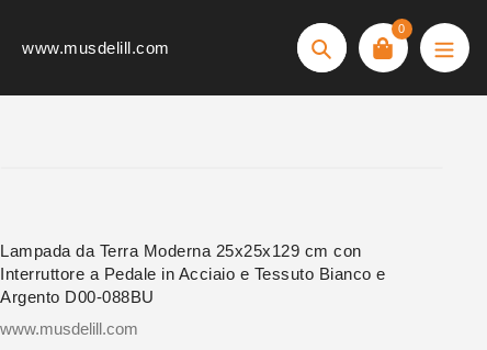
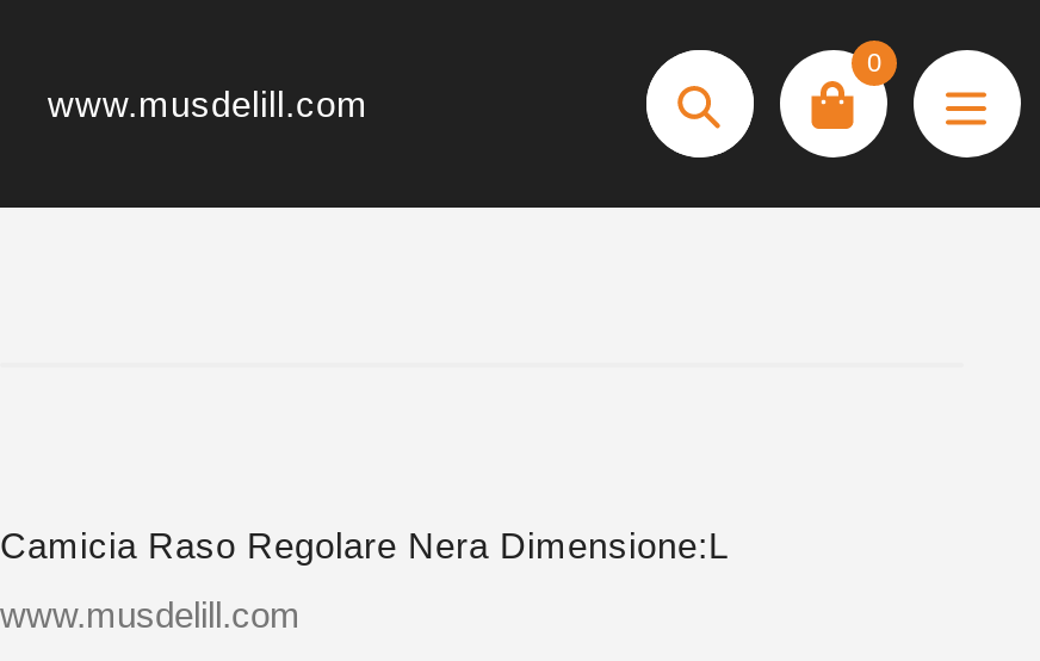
- Lampada da Terra Moderna 25x25x129 cm con
- Interruttore a Pedale in Acciaio e Tessuto Bianco e
- Argento D00-088BU
+ Camicia Raso Regolare Nera Dimensione:L
